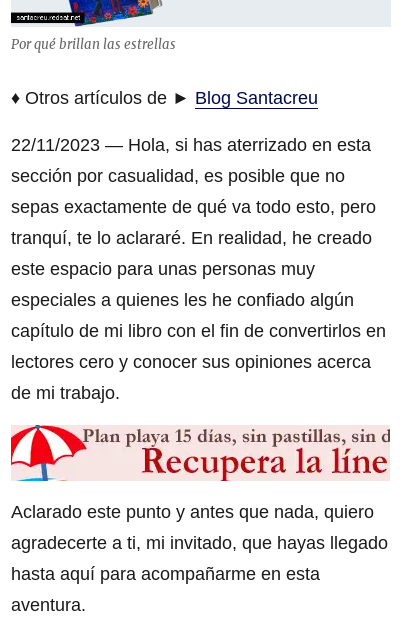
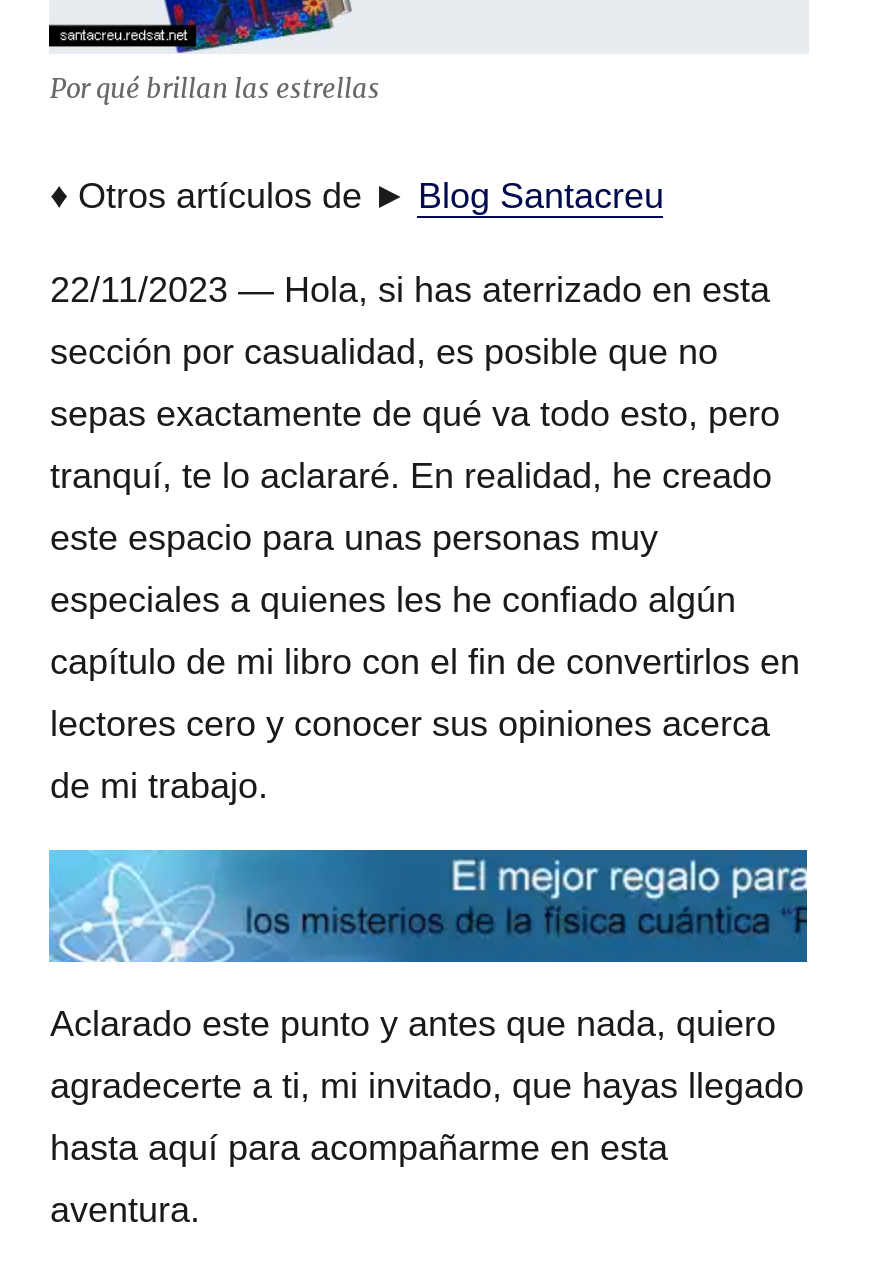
- [image]
+ [image]
